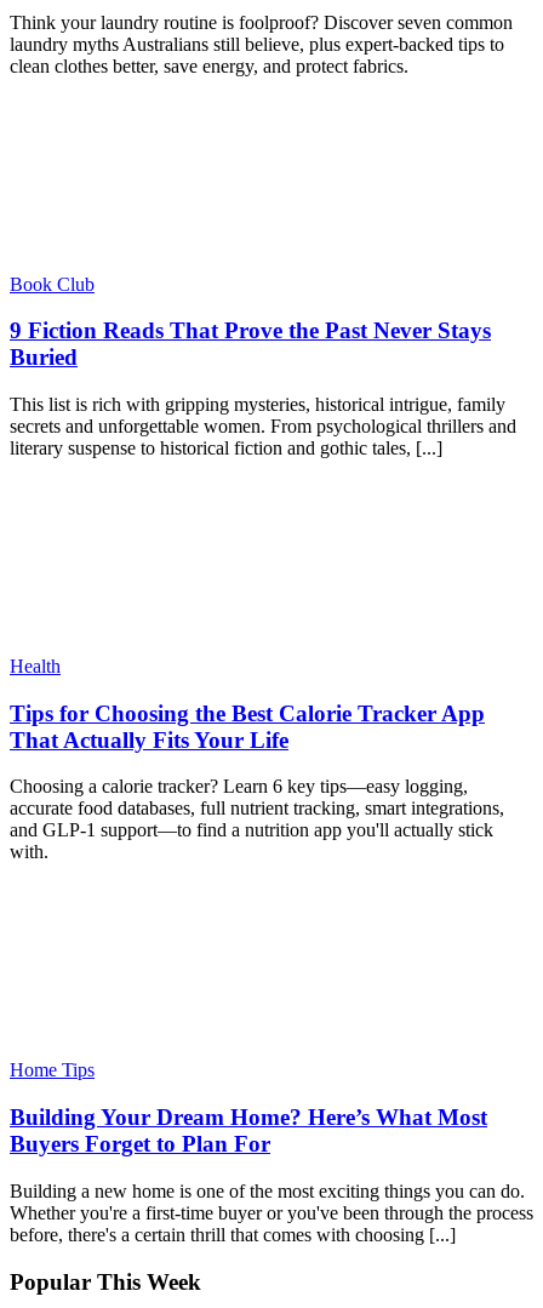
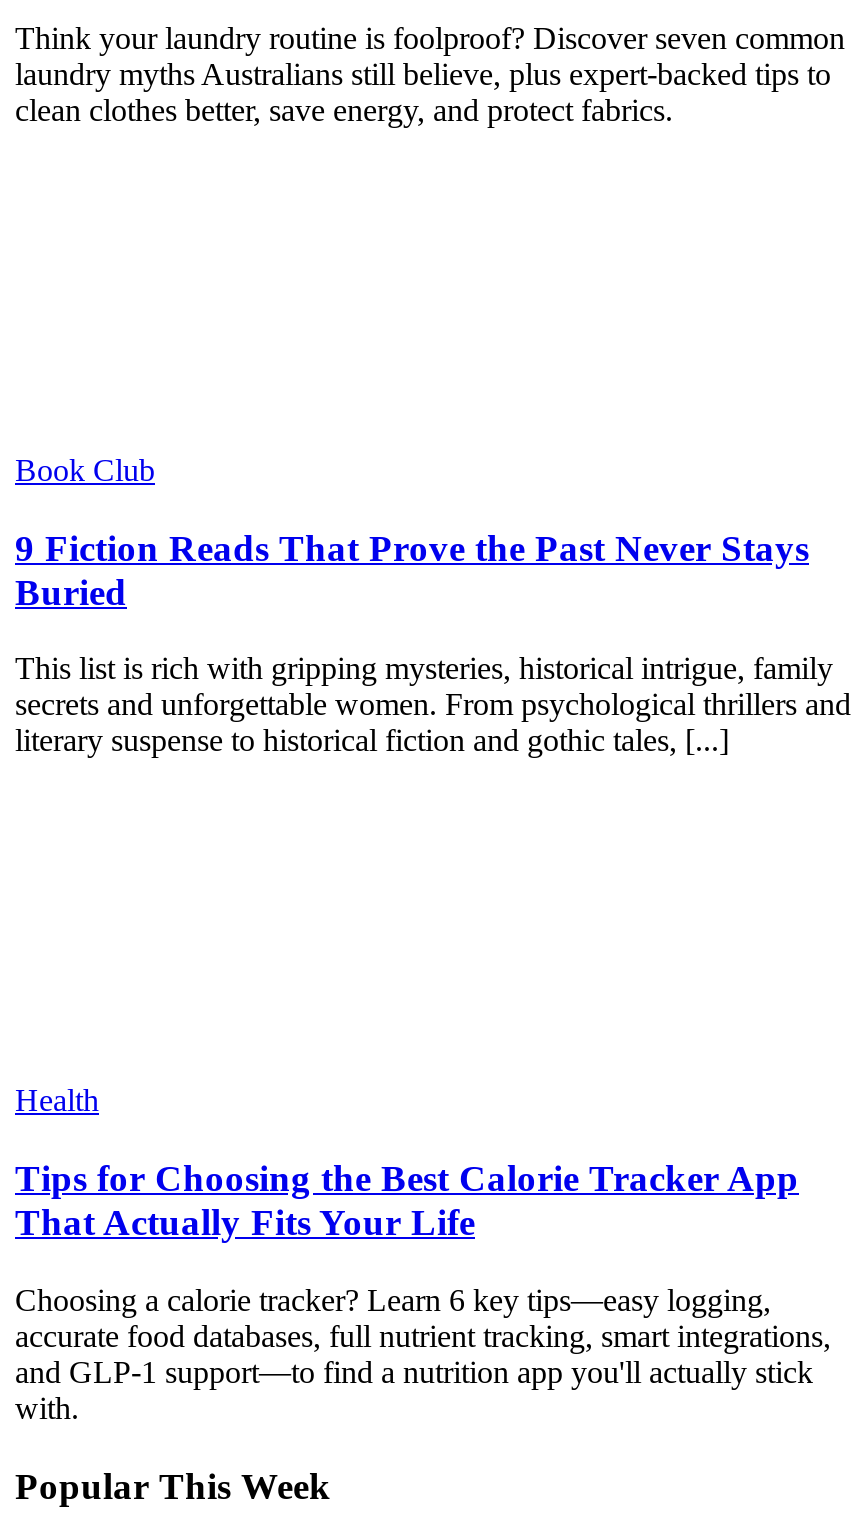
- Home Tips
- Building Your Dream Home? Here’s What Most
- Buyers Forget to Plan For
- Building a new home is one of the most exciting things you can do.
- Whether you're a first-time buyer or you've been through the process
- before, there's a certain thrill that comes with choosing [...]
